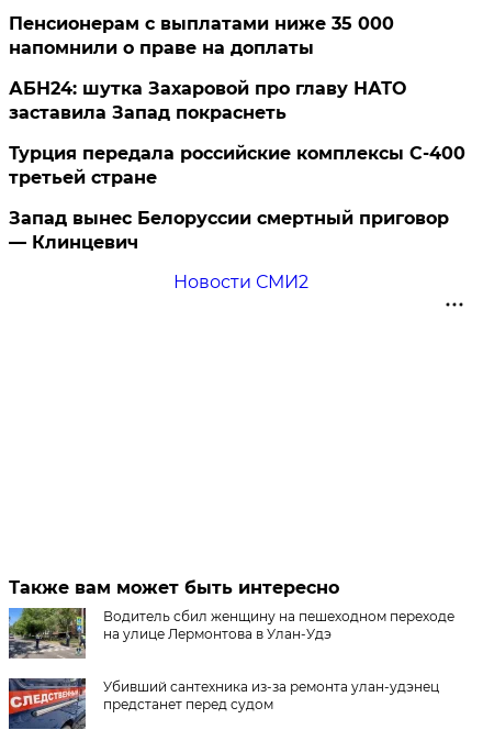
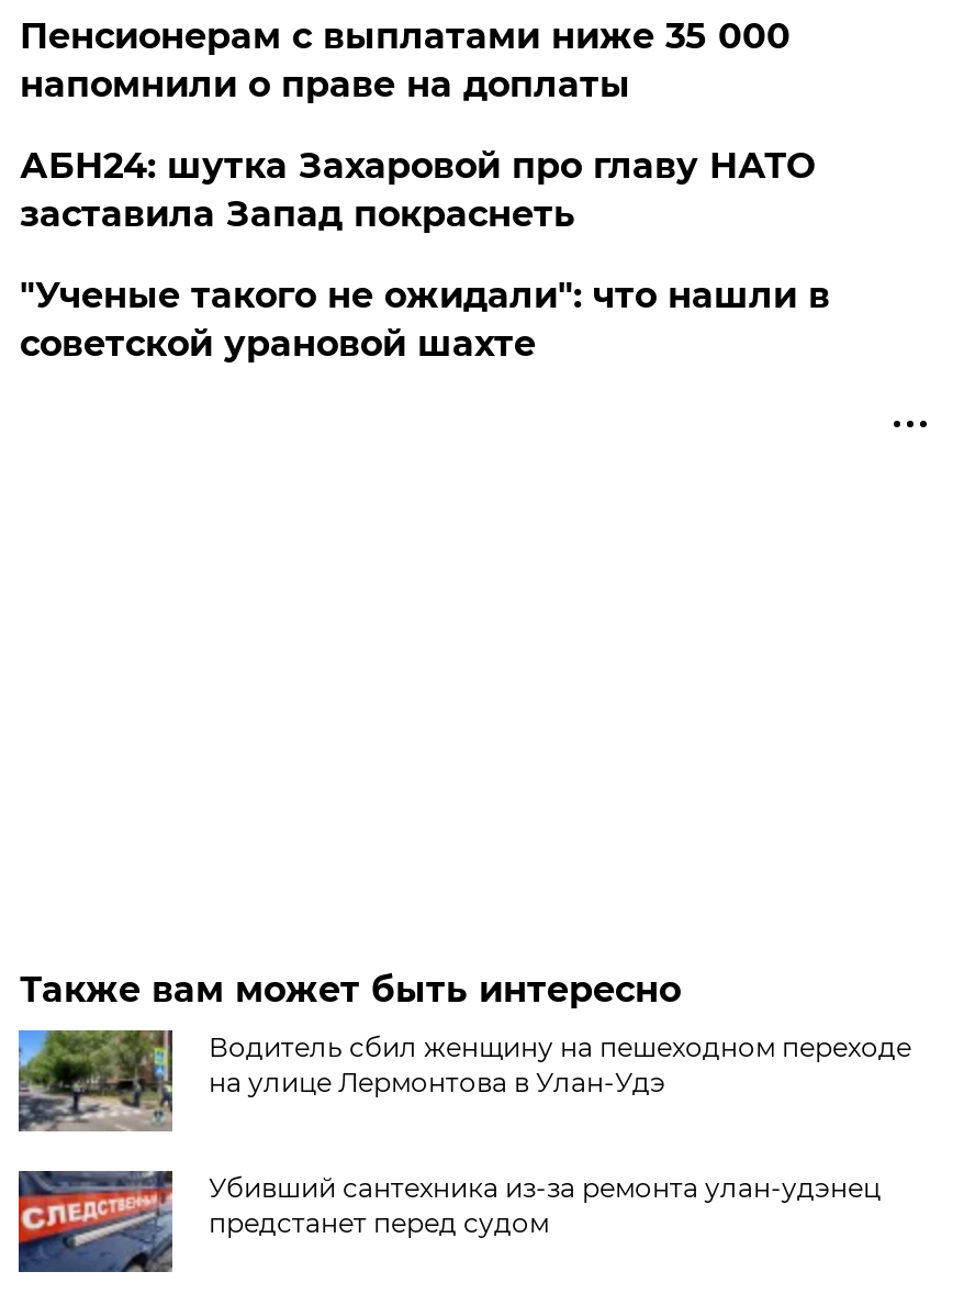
- Турция передала российские комплексы С-400
- третьей стране
- Запад вынес Белоруссии смертный приговор
- — Клинцевич
- Новости СМИ2
+ "Ученые такого не ожидали": что нашли в
+ советской урановой шахте
